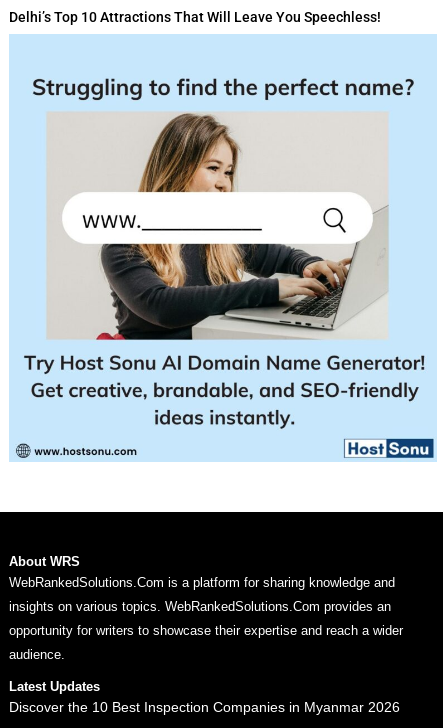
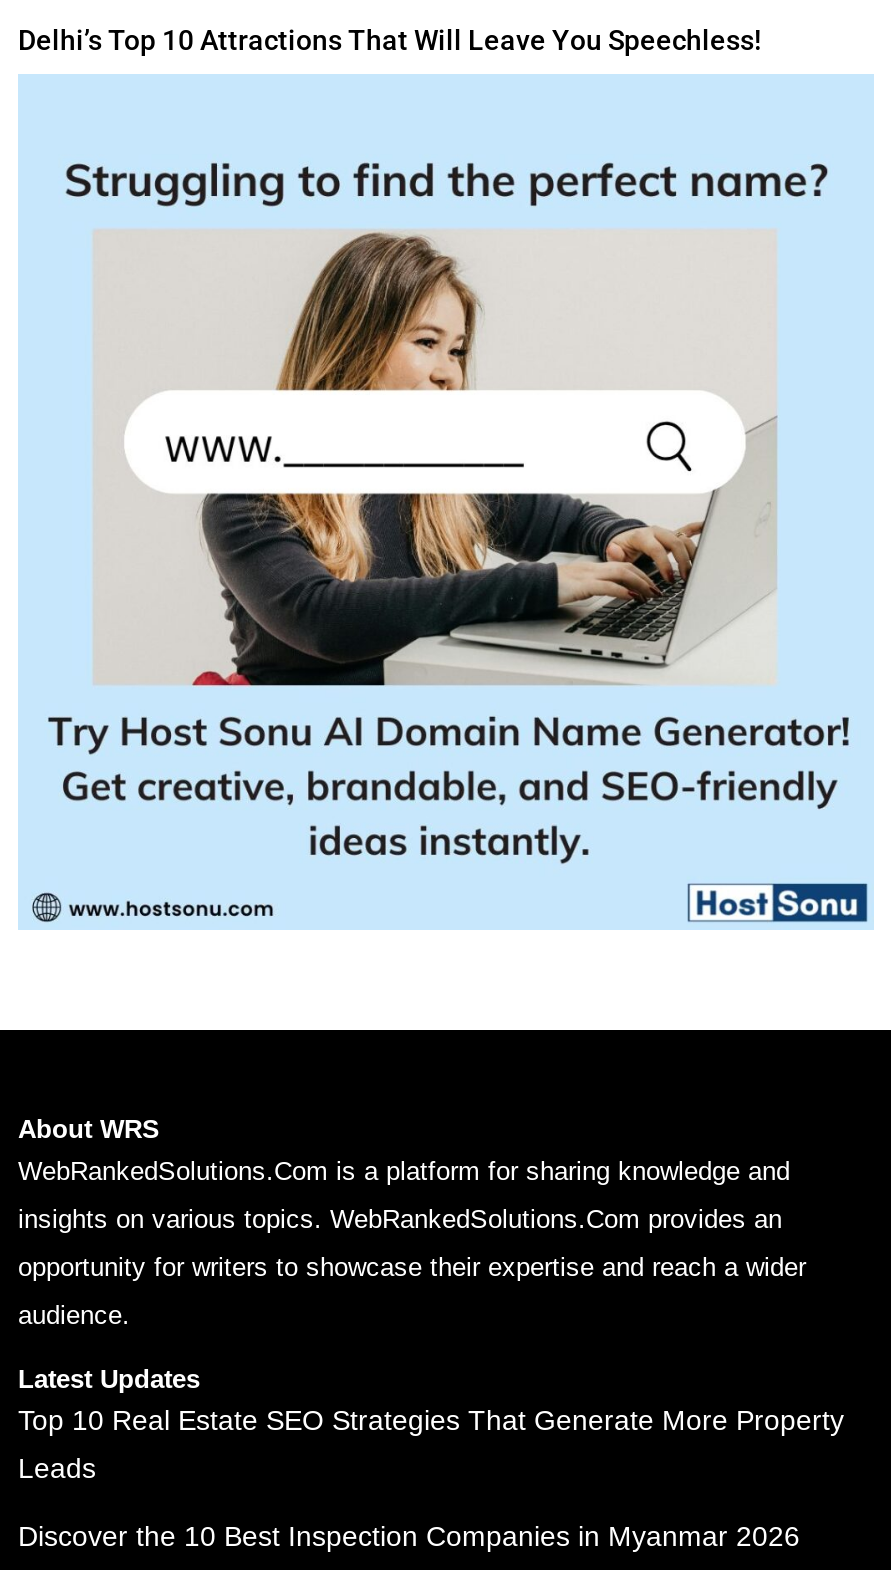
+ Top 10 Real Estate SEO Strategies That Generate More Property
+ Leads
